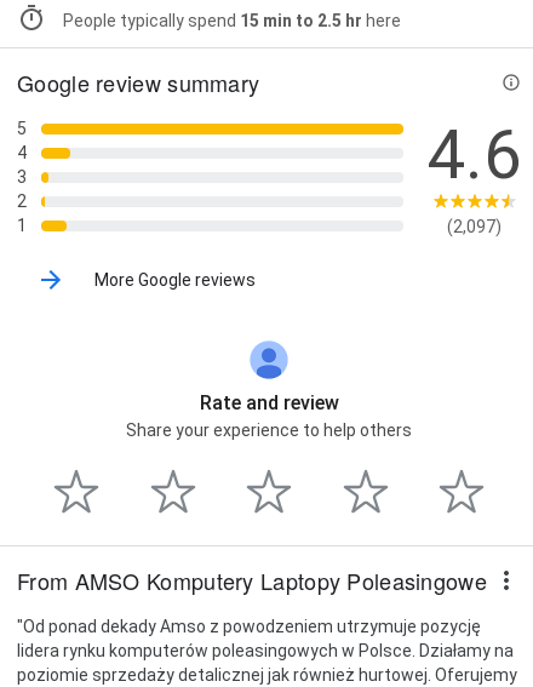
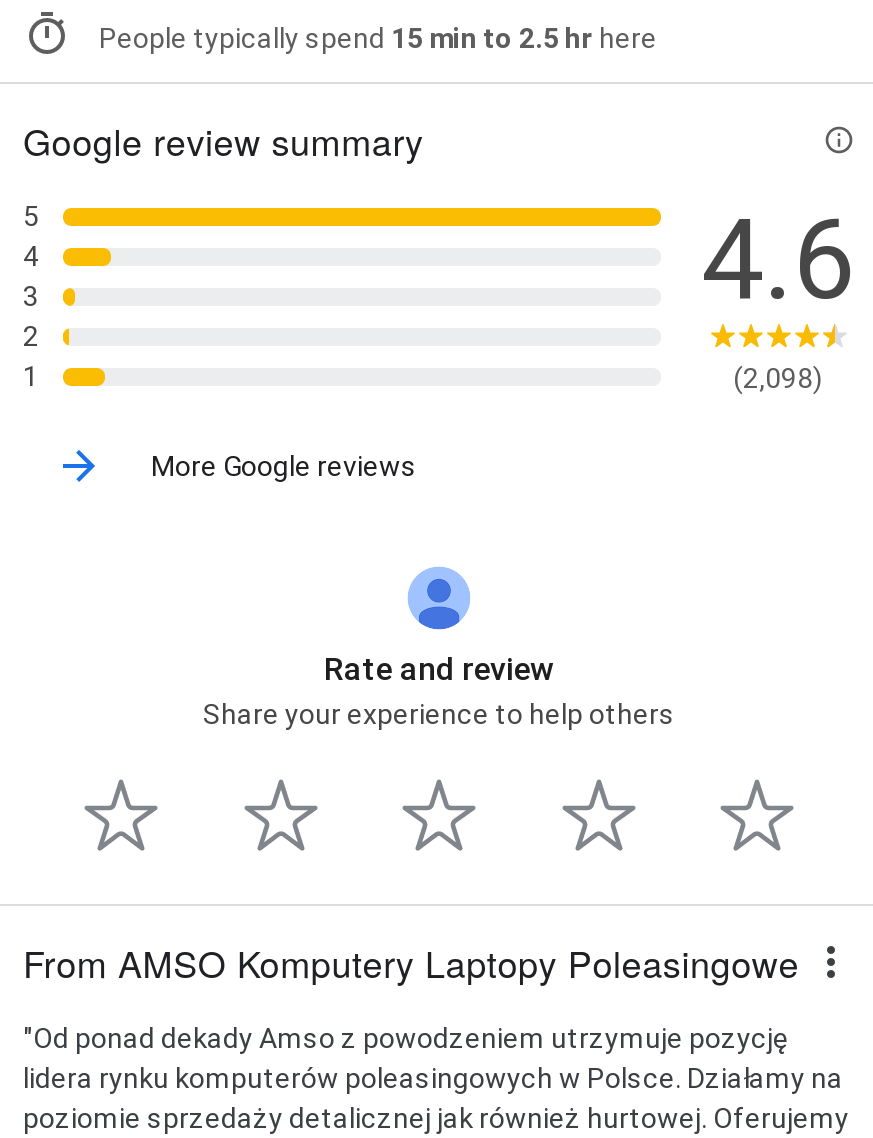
- (2,097)
+ (2,098)
